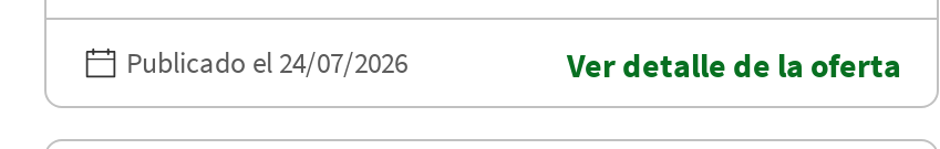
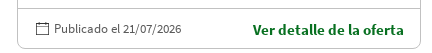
- Publicado el 24/07/2026
+ Publicado el 21/07/2026
